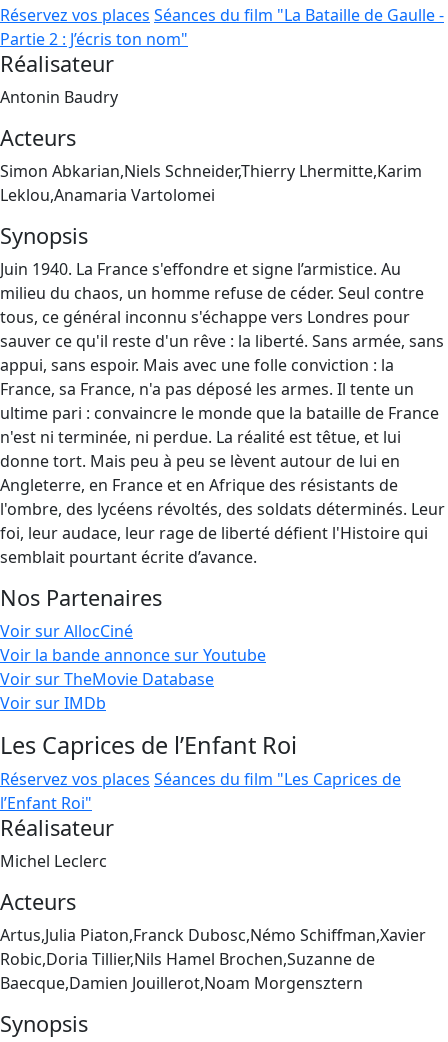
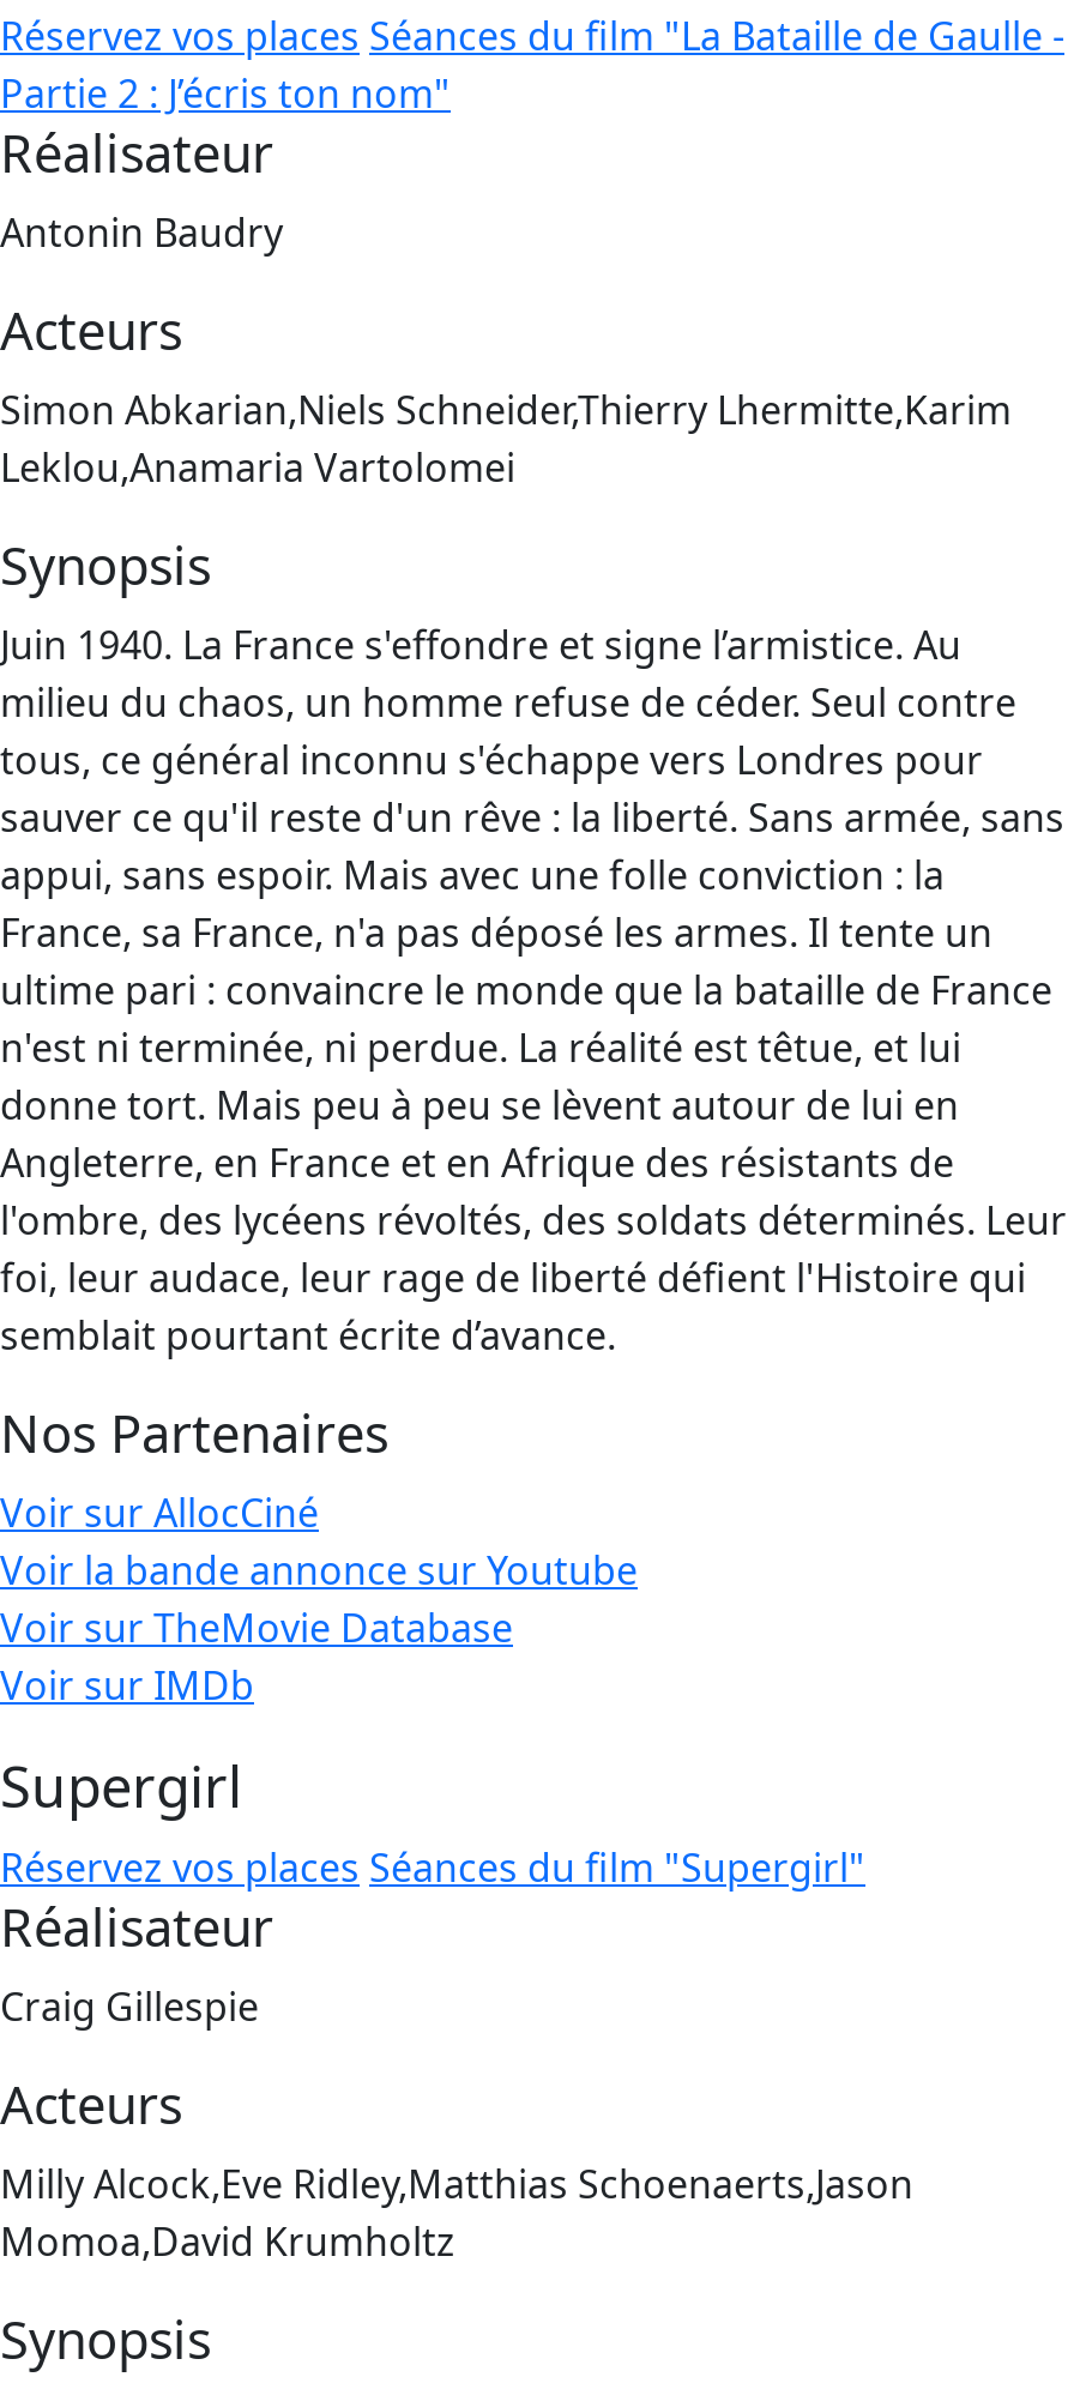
- Les Caprices de l’Enfant Roi
- Réservez vos places Séances du film "Les Caprices de
- l’Enfant Roi"
+ Supergirl
+ Réservez vos places Séances du film "Supergirl"

- Michel Leclerc
+ Craig Gillespie

- Artus,Julia Piaton,Franck Dubosc,Némo Schiffman,Xavier
- Robic,Doria Tillier,Nils Hamel Brochen,Suzanne de
- Baecque,Damien Jouillerot,Noam Morgensztern
+ Milly Alcock,Eve Ridley,Matthias Schoenaerts,Jason
+ Momoa,David Krumholtz
